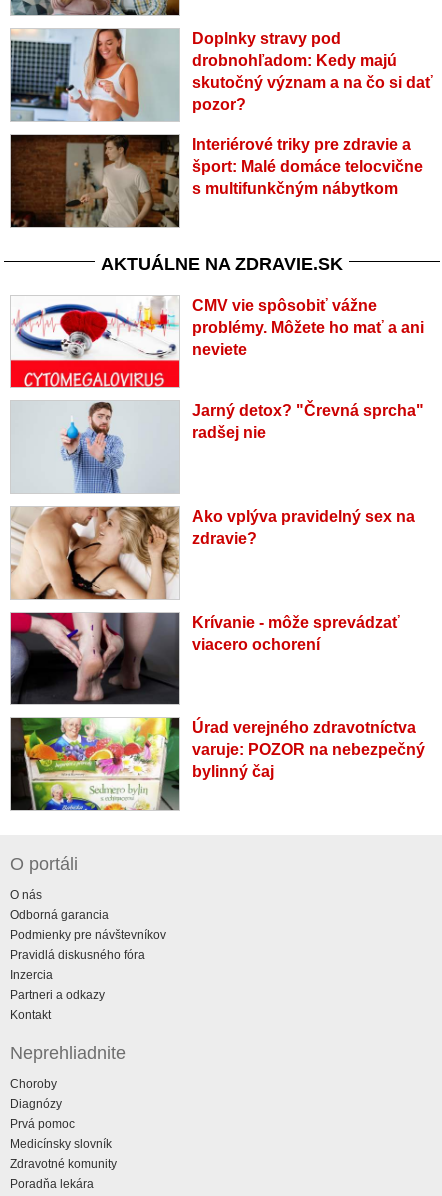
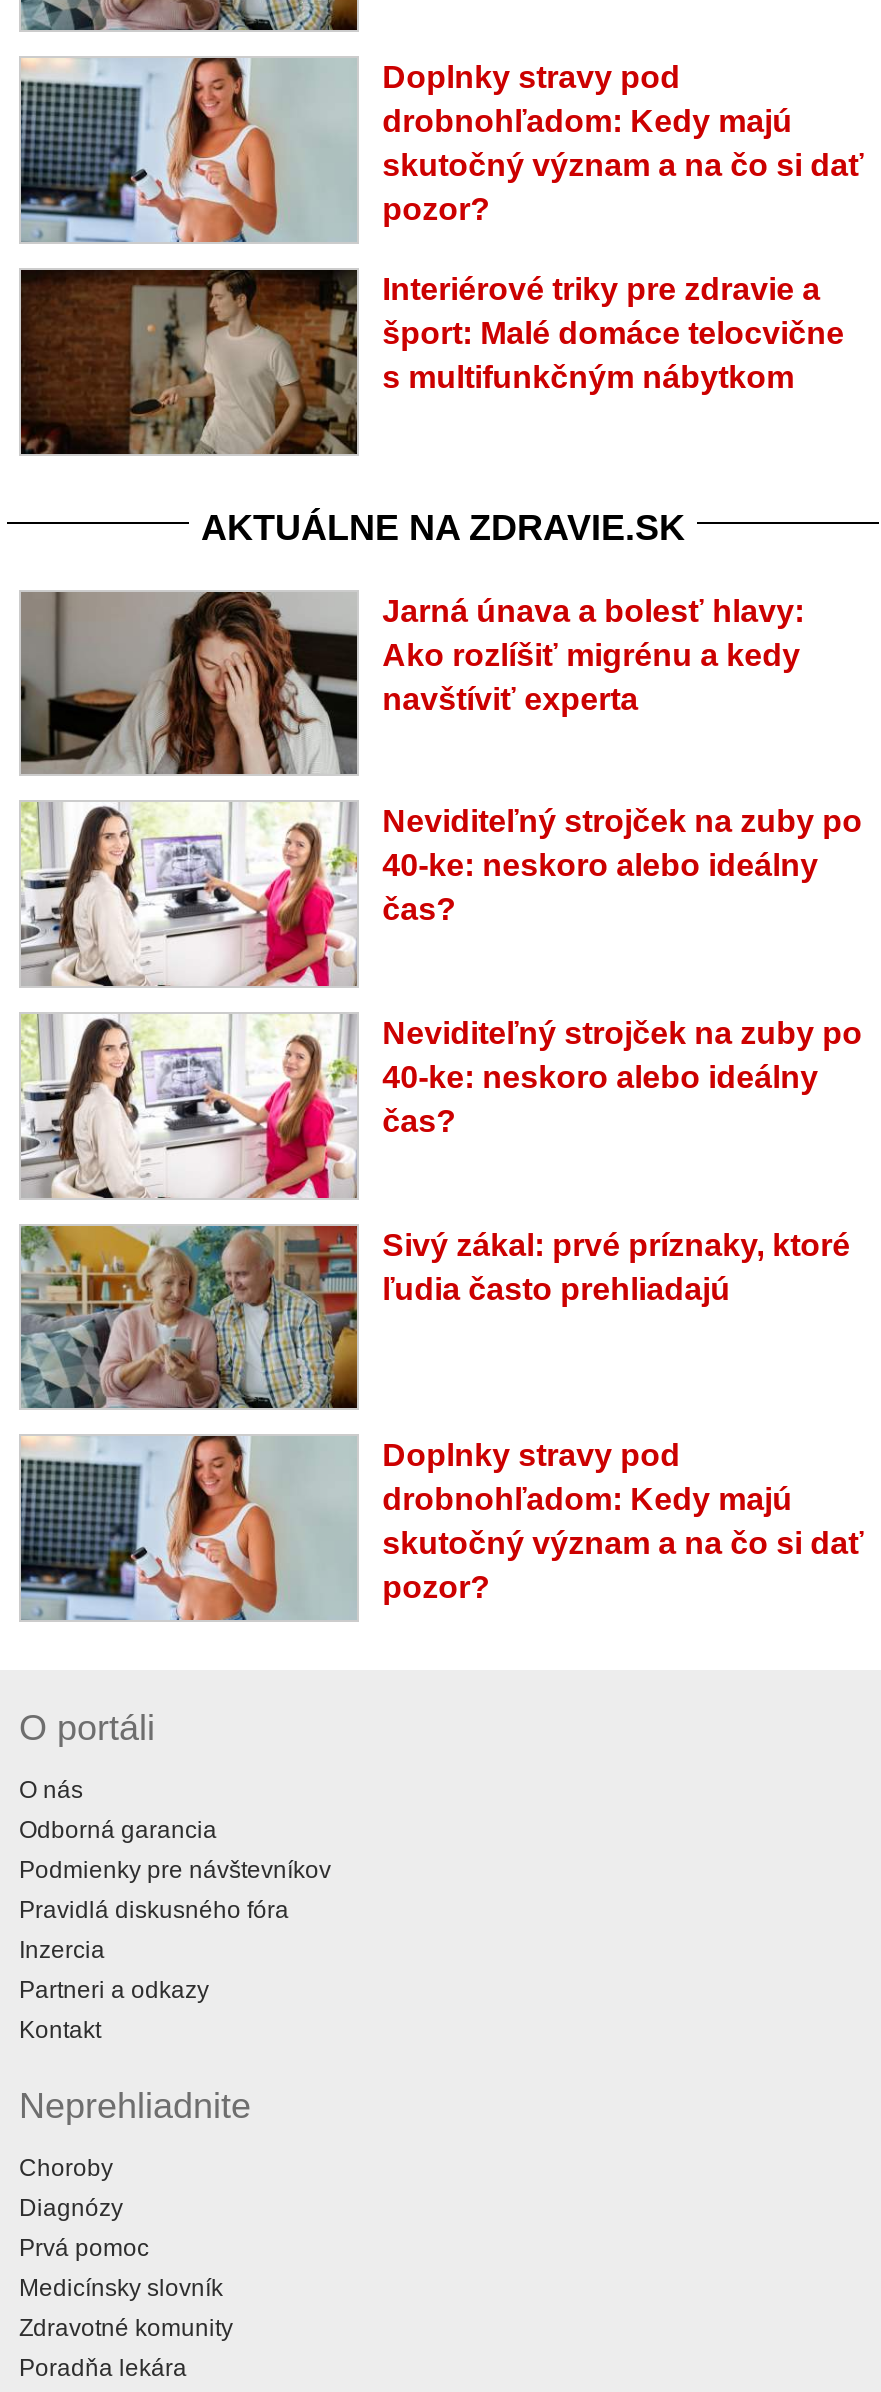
- [image]
- CMV vie spôsobiť vážne
- problémy. Môžete ho mať a ani
- neviete
+ [image]
+ Jarná únava a bolesť hlavy:
+ Ako rozlíšiť migrénu a kedy
+ navštíviť experta

- [image]
- Jarný detox? "Črevná sprcha"
- radšej nie
+ [image]
+ Neviditeľný strojček na zuby po
+ 40-ke: neskoro alebo ideálny
+ čas?

- [image]
- Ako vplýva pravidelný sex na
- zdravie?
+ [image]
+ Neviditeľný strojček na zuby po
+ 40-ke: neskoro alebo ideálny
+ čas?

- [image]
- Krívanie - môže sprevádzať
- viacero ochorení
+ [image]
+ Sivý zákal: prvé príznaky, ktoré
+ ľudia často prehliadajú

- [image]
- Úrad verejného zdravotníctva
- varuje: POZOR na nebezpečný
- bylinný čaj
+ [image]
+ Doplnky stravy pod
+ drobnohľadom: Kedy majú
+ skutočný význam a na čo si dať
+ pozor?
